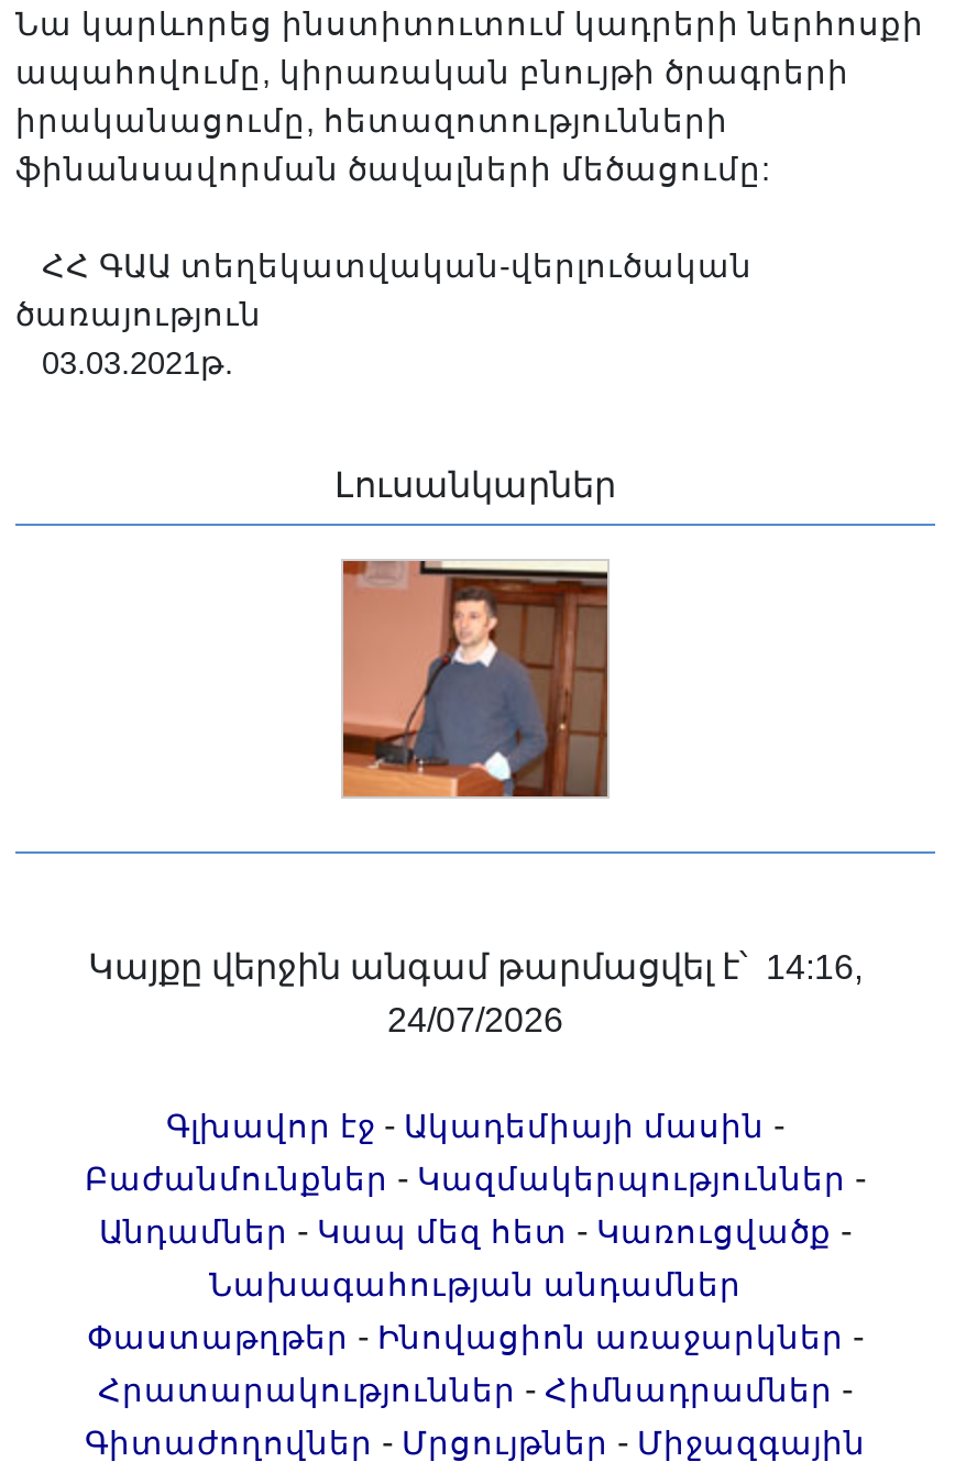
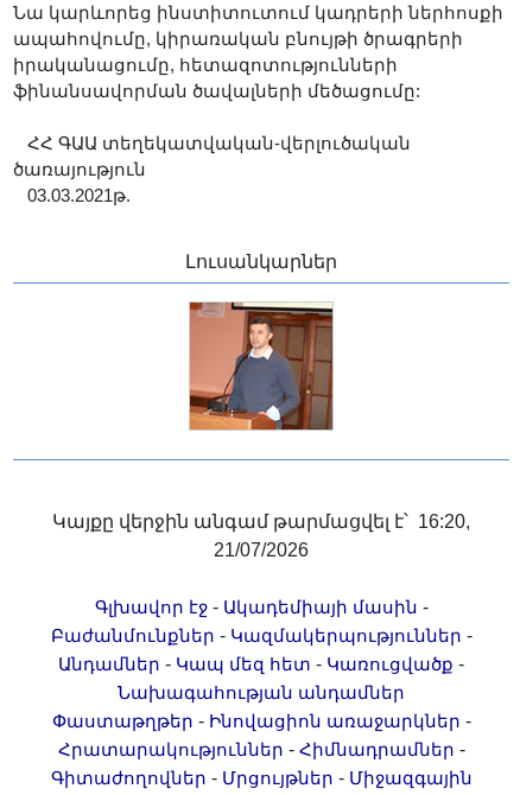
- Կայքը վերջին անգամ թարմացվել է՝ 14:16,
+ Կայքը վերջին անգամ թարմացվել է՝ 16:20,

- 24/07/2026
+ 21/07/2026
